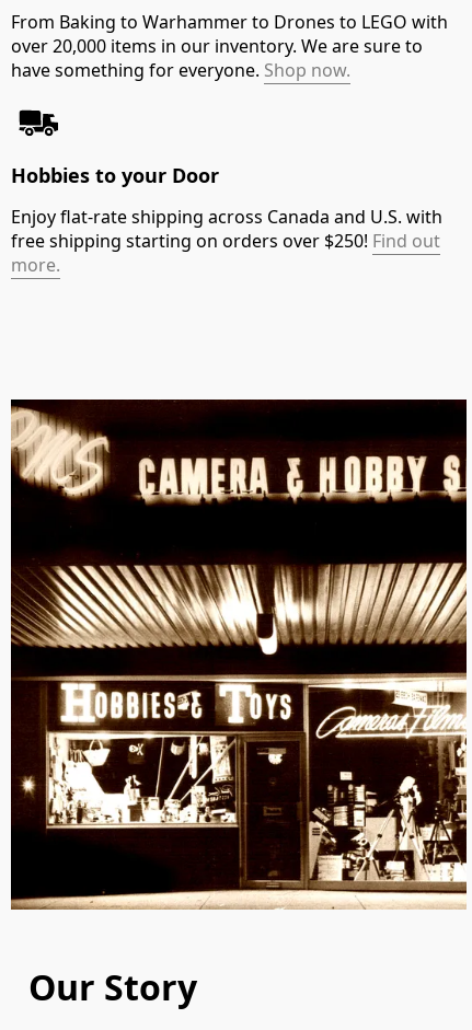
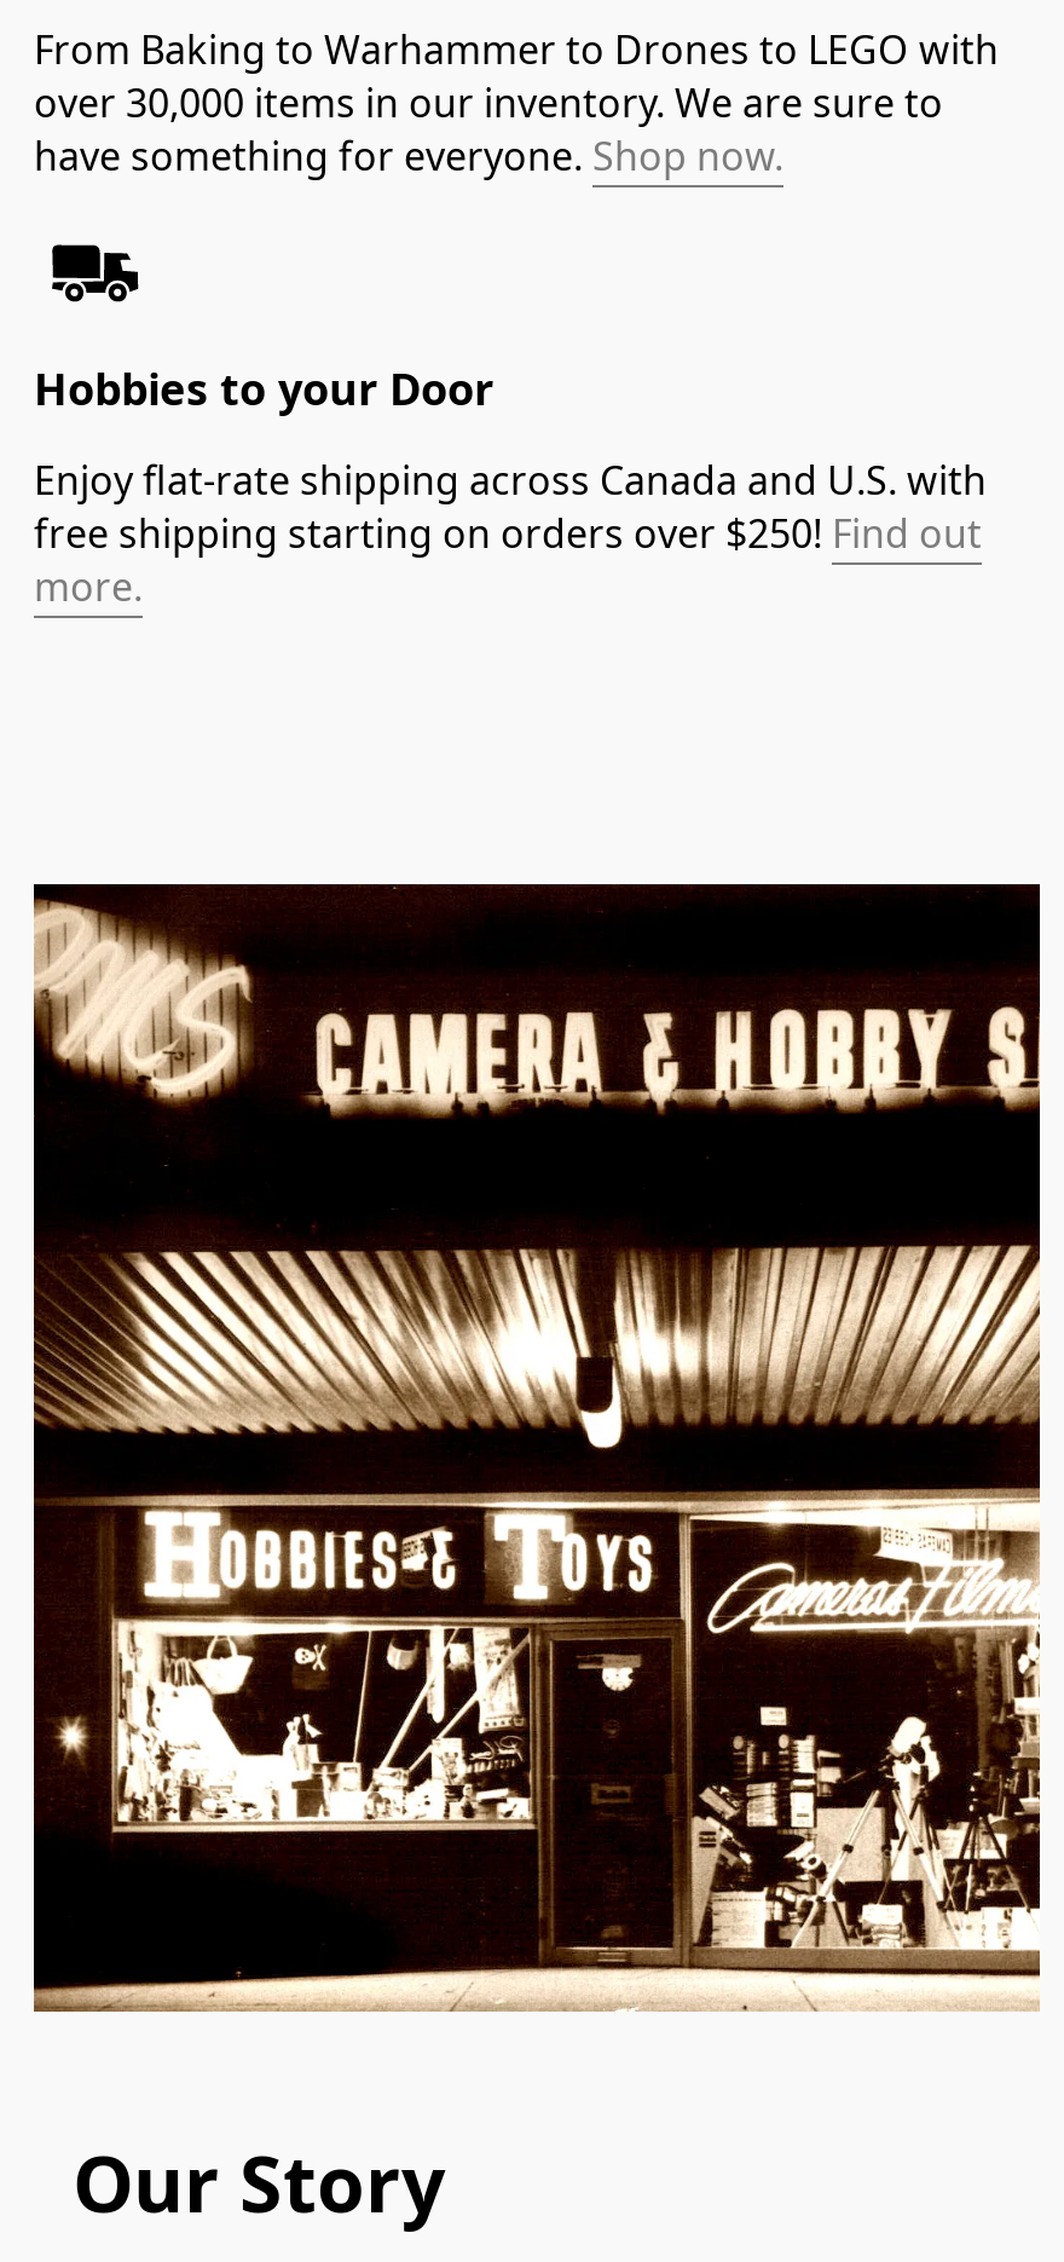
- over 20,000 items in our inventory. We are sure to
+ over 30,000 items in our inventory. We are sure to
